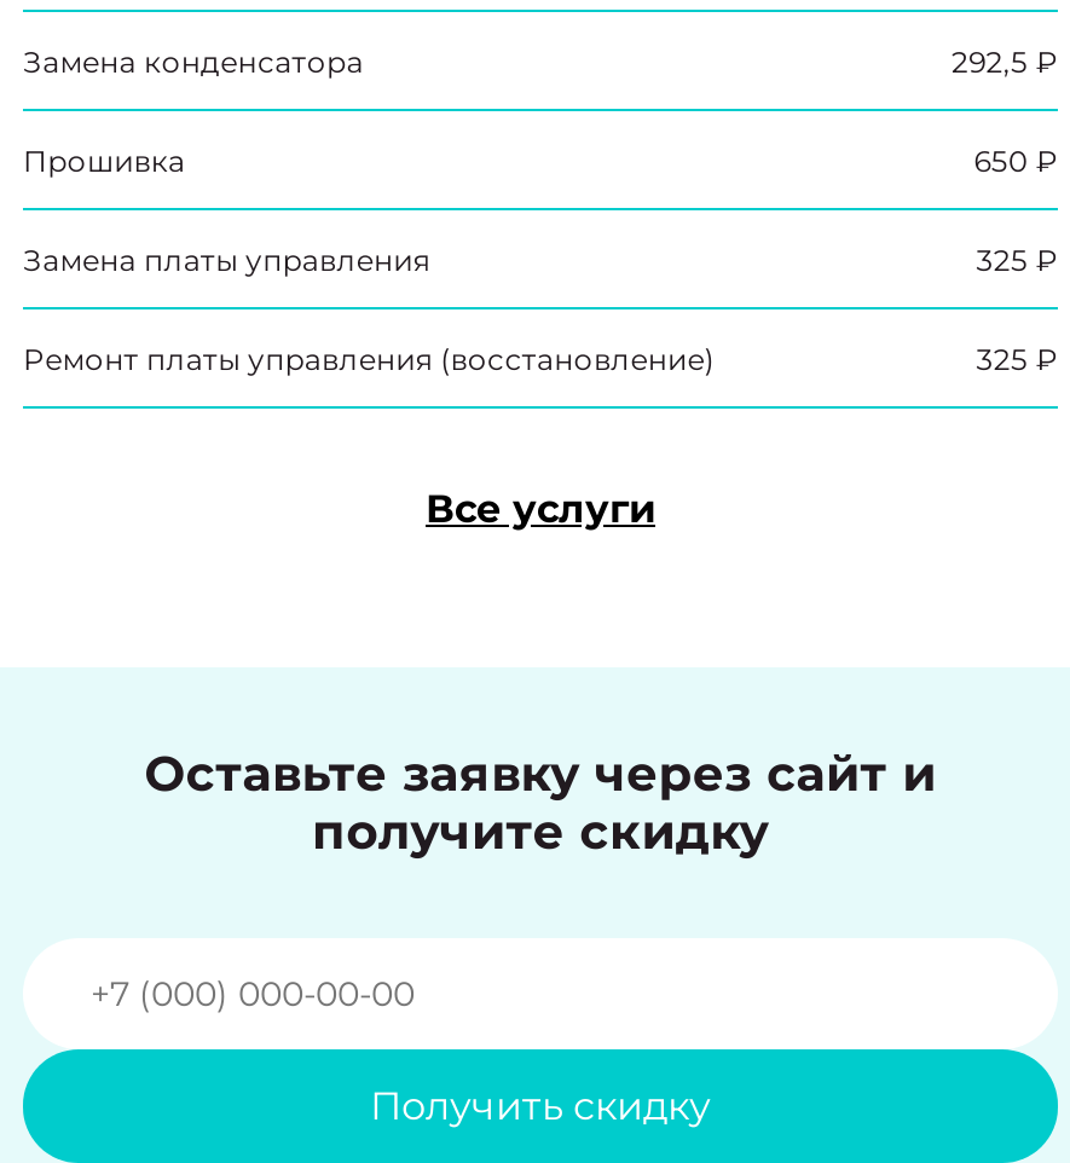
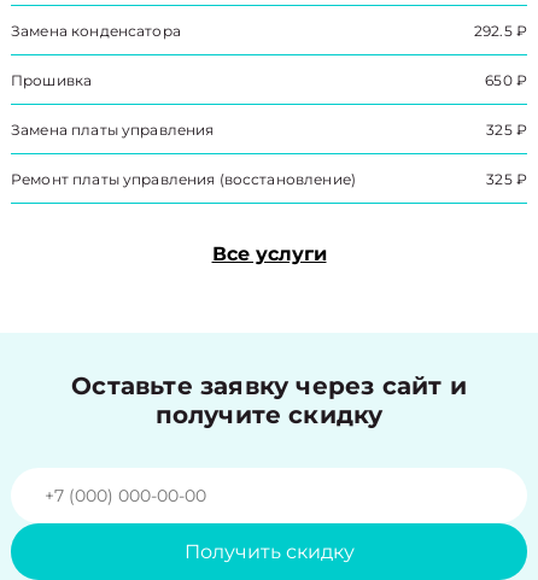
- 292,5 ₽
+ 292.5 ₽
